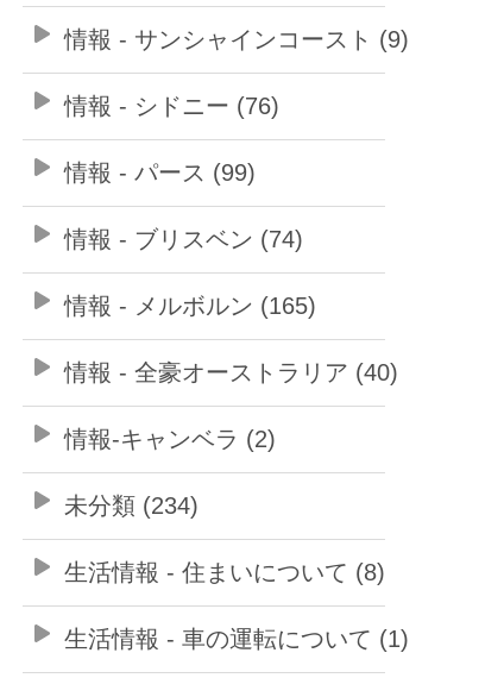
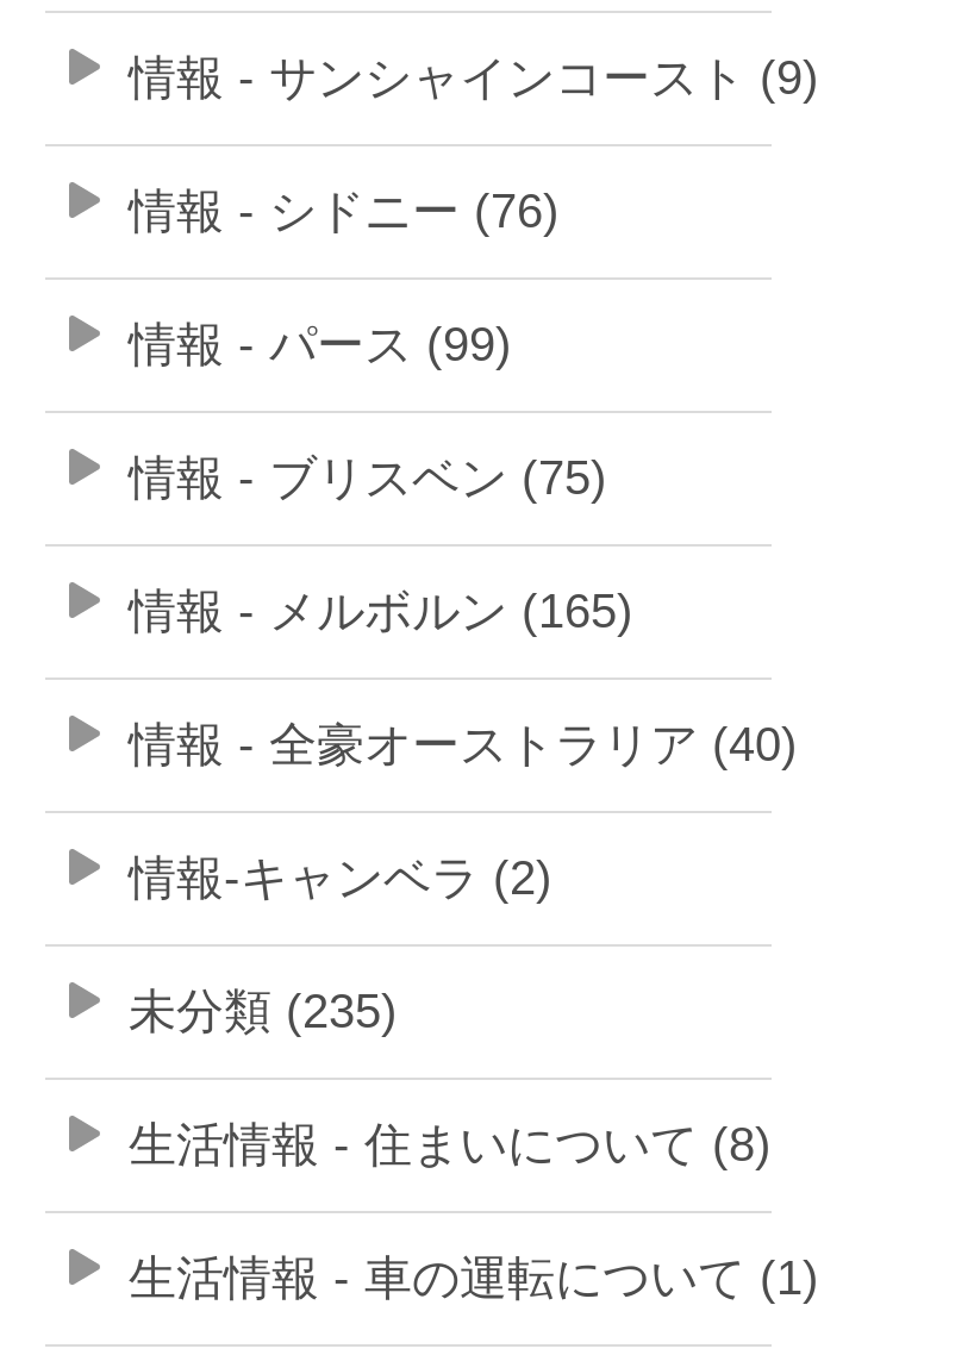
- 情報 - ブリスベン (74)
+ 情報 - ブリスベン (75)

- 未分類 (234)
+ 未分類 (235)
